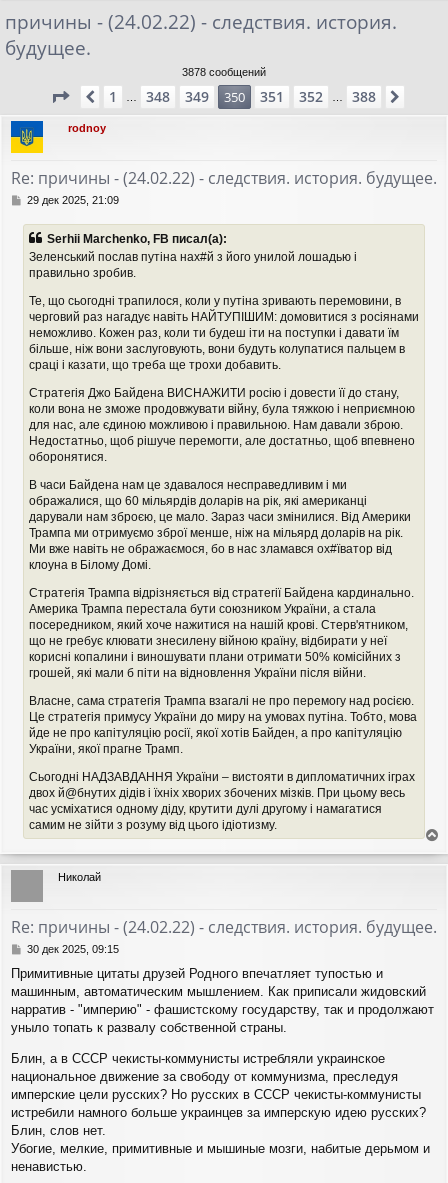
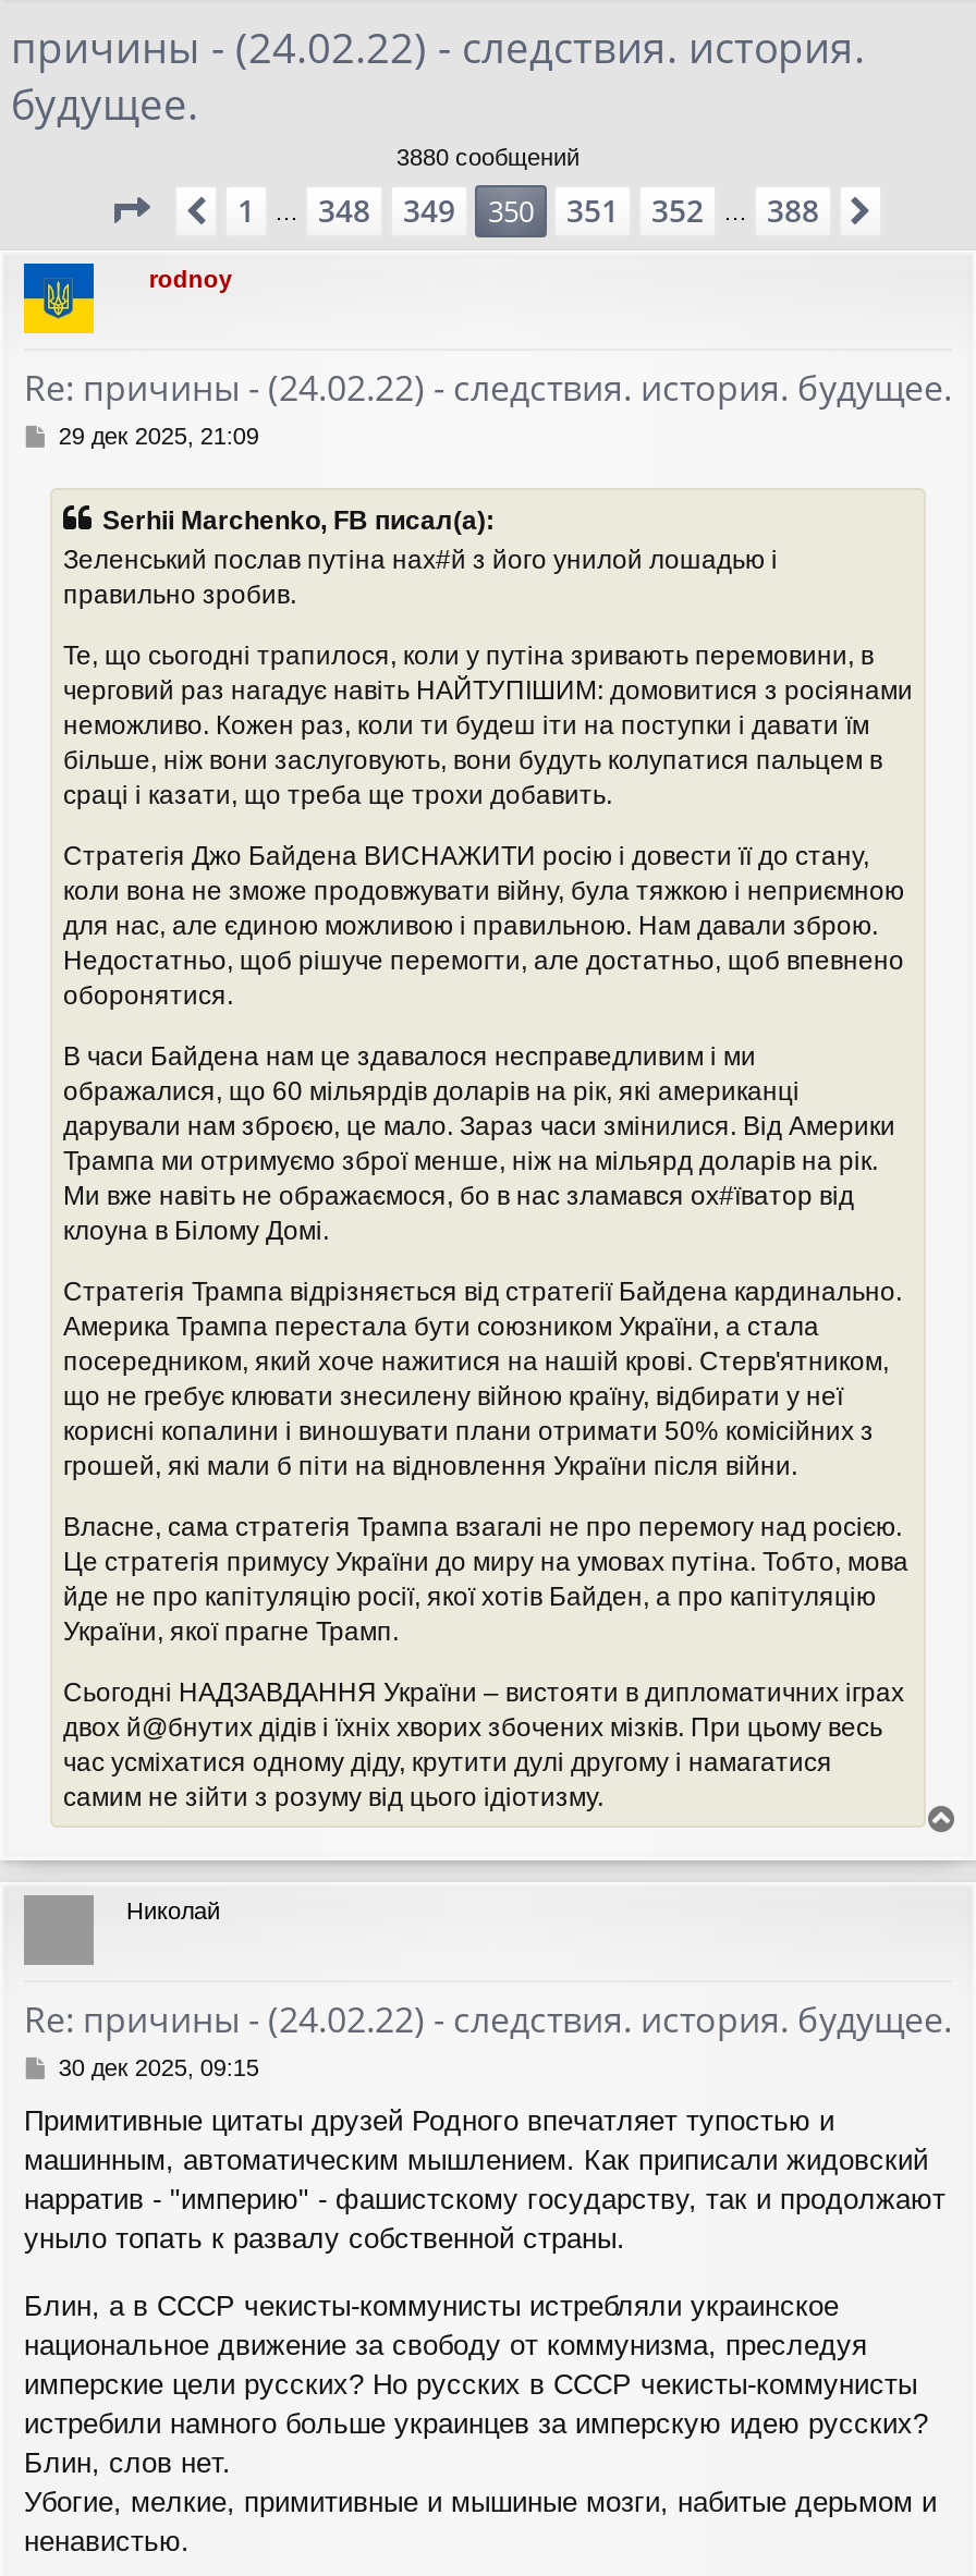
- 3878 сообщений
+ 3880 сообщений
